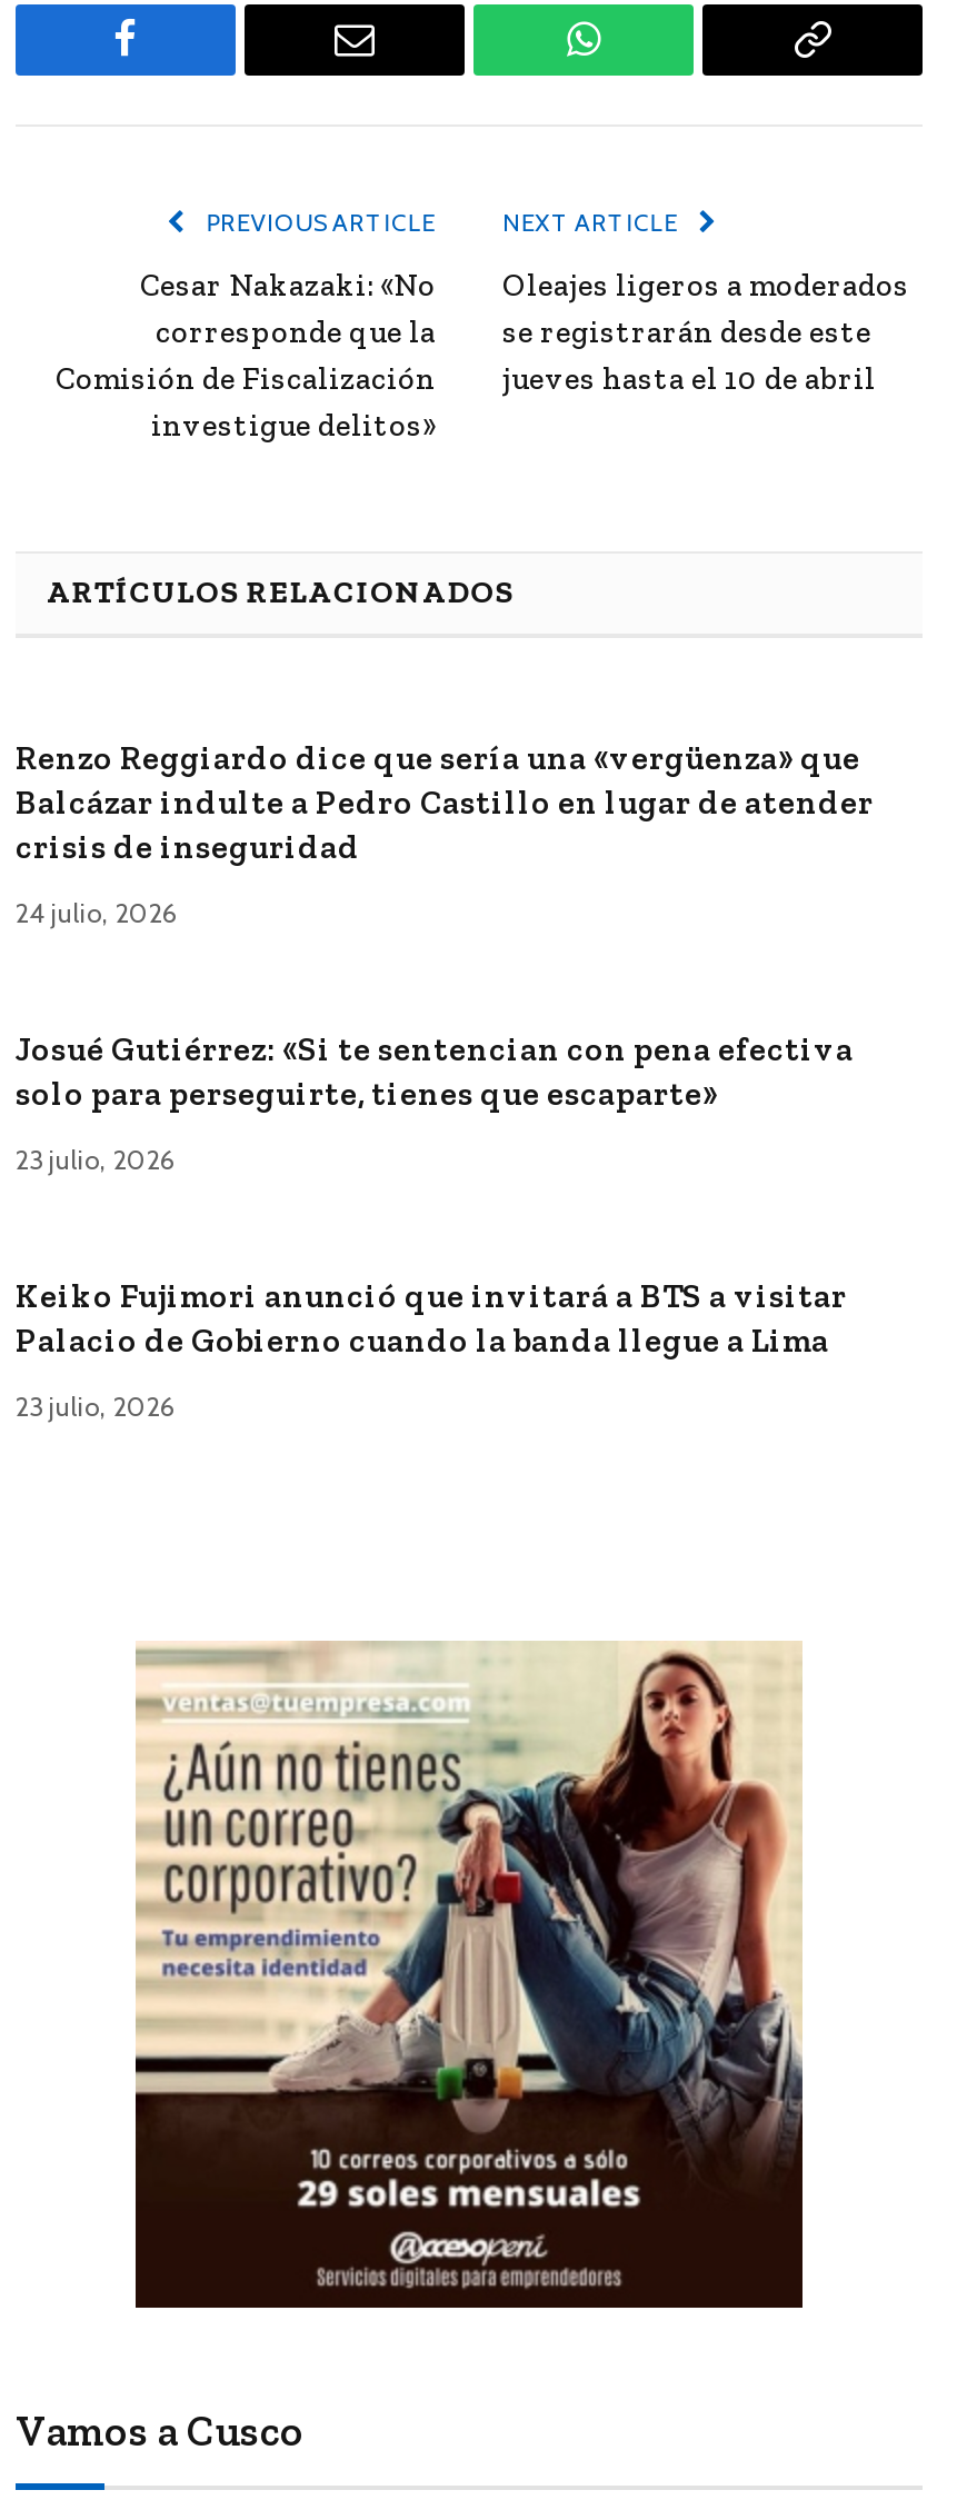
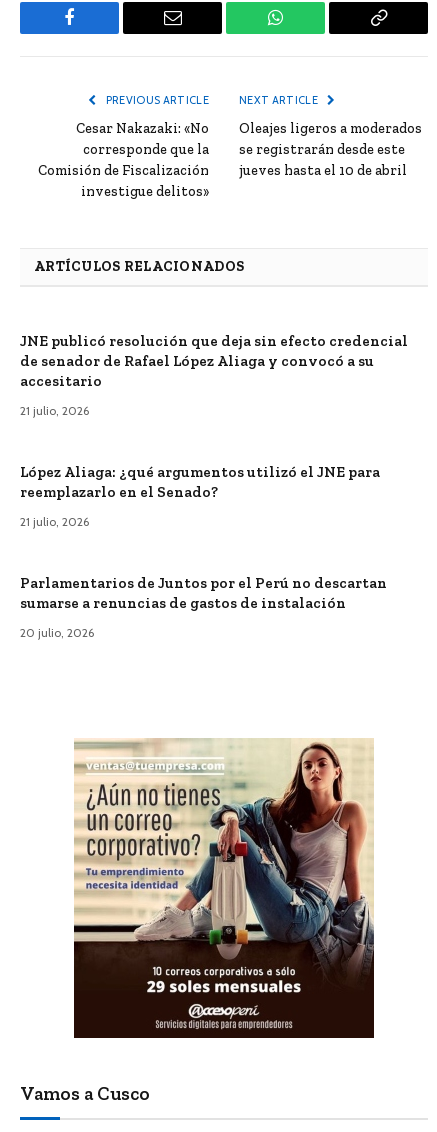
- Renzo Reggiardo dice que sería una «vergüenza» que
- Balcázar indulte a Pedro Castillo en lugar de atender
- crisis de inseguridad
+ JNE publicó resolución que deja sin efecto credencial
+ de senador de Rafael López Aliaga y convocó a su
+ accesitario

- 24 julio, 2026
+ 21 julio, 2026

- Josué Gutiérrez: «Si te sentencian con pena efectiva
- solo para perseguirte, tienes que escaparte»
+ López Aliaga: ¿qué argumentos utilizó el JNE para
+ reemplazarlo en el Senado?

- 23 julio, 2026
+ 21 julio, 2026

- Keiko Fujimori anunció que invitará a BTS a visitar
- Palacio de Gobierno cuando la banda llegue a Lima
+ Parlamentarios de Juntos por el Perú no descartan
+ sumarse a renuncias de gastos de instalación

- 23 julio, 2026
+ 20 julio, 2026
